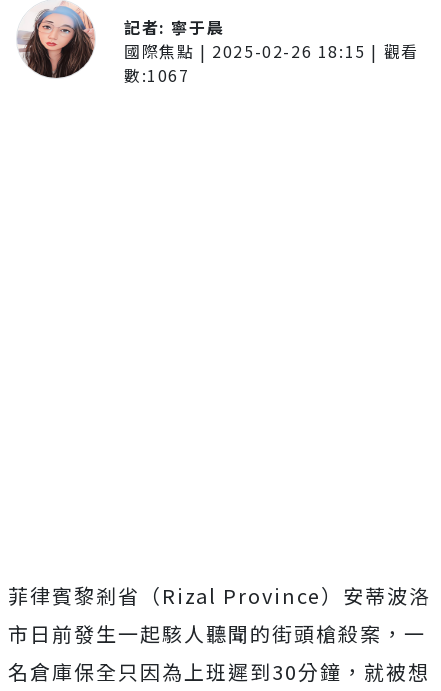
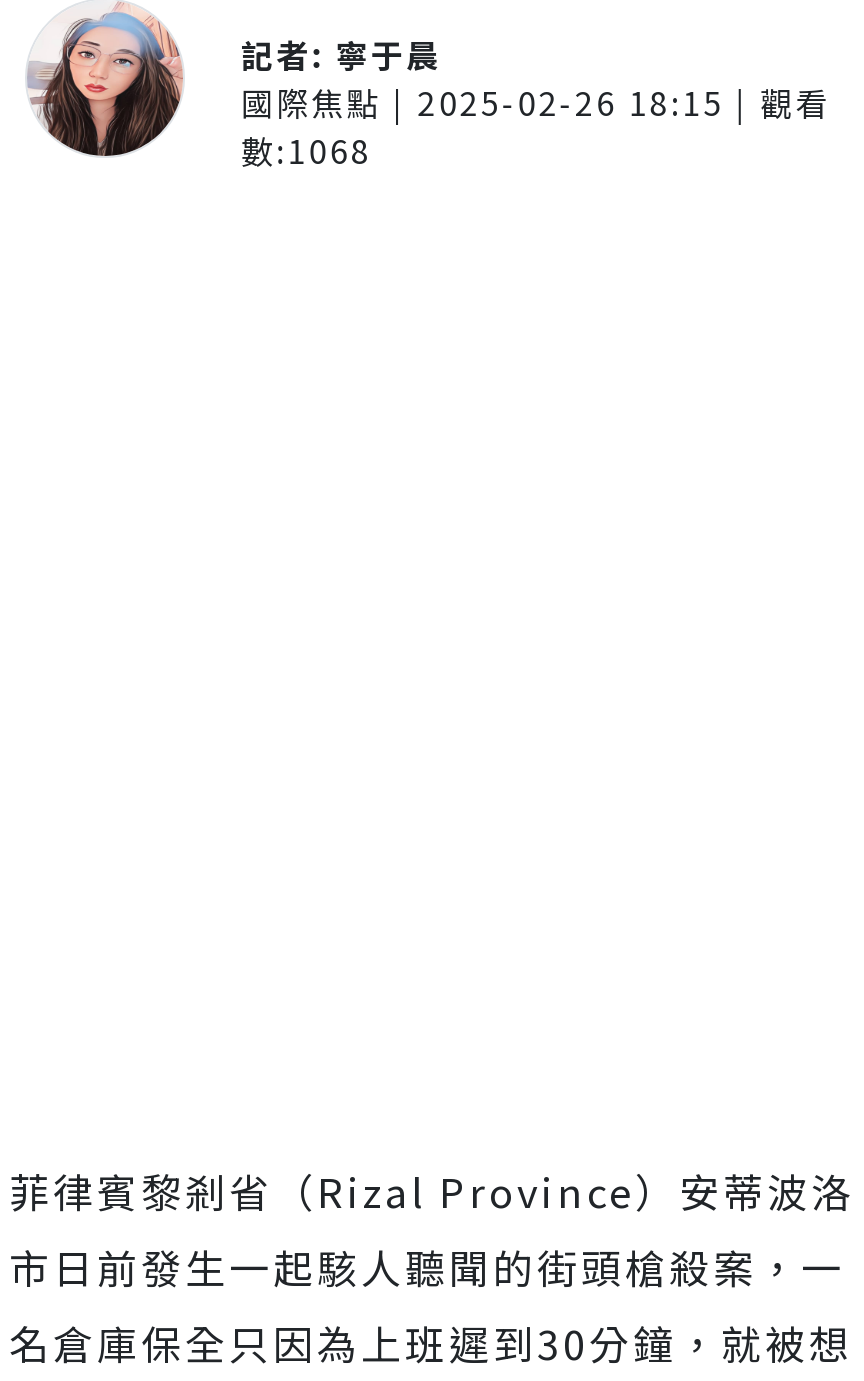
- 數:1067
+ 數:1068
